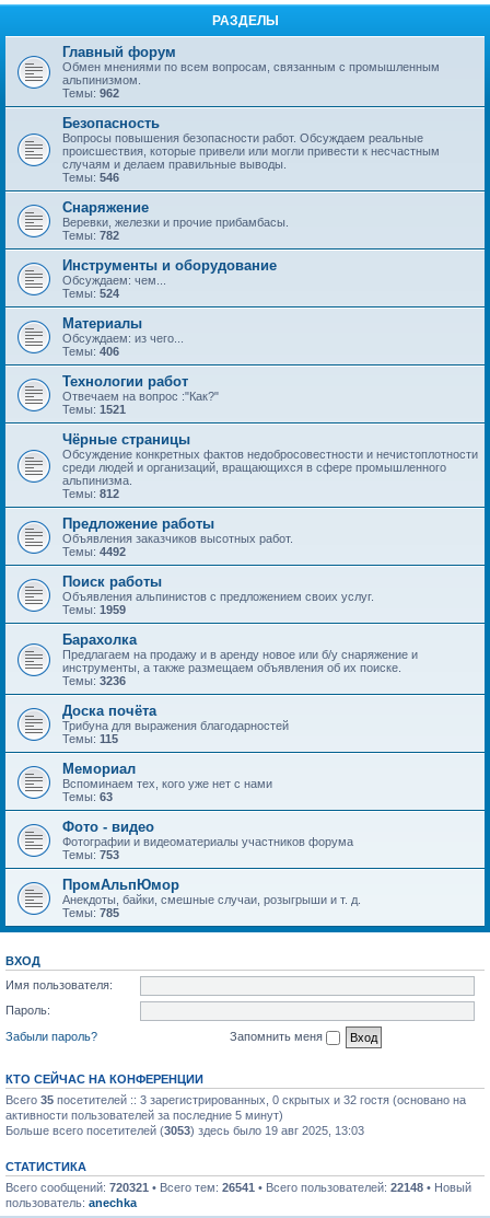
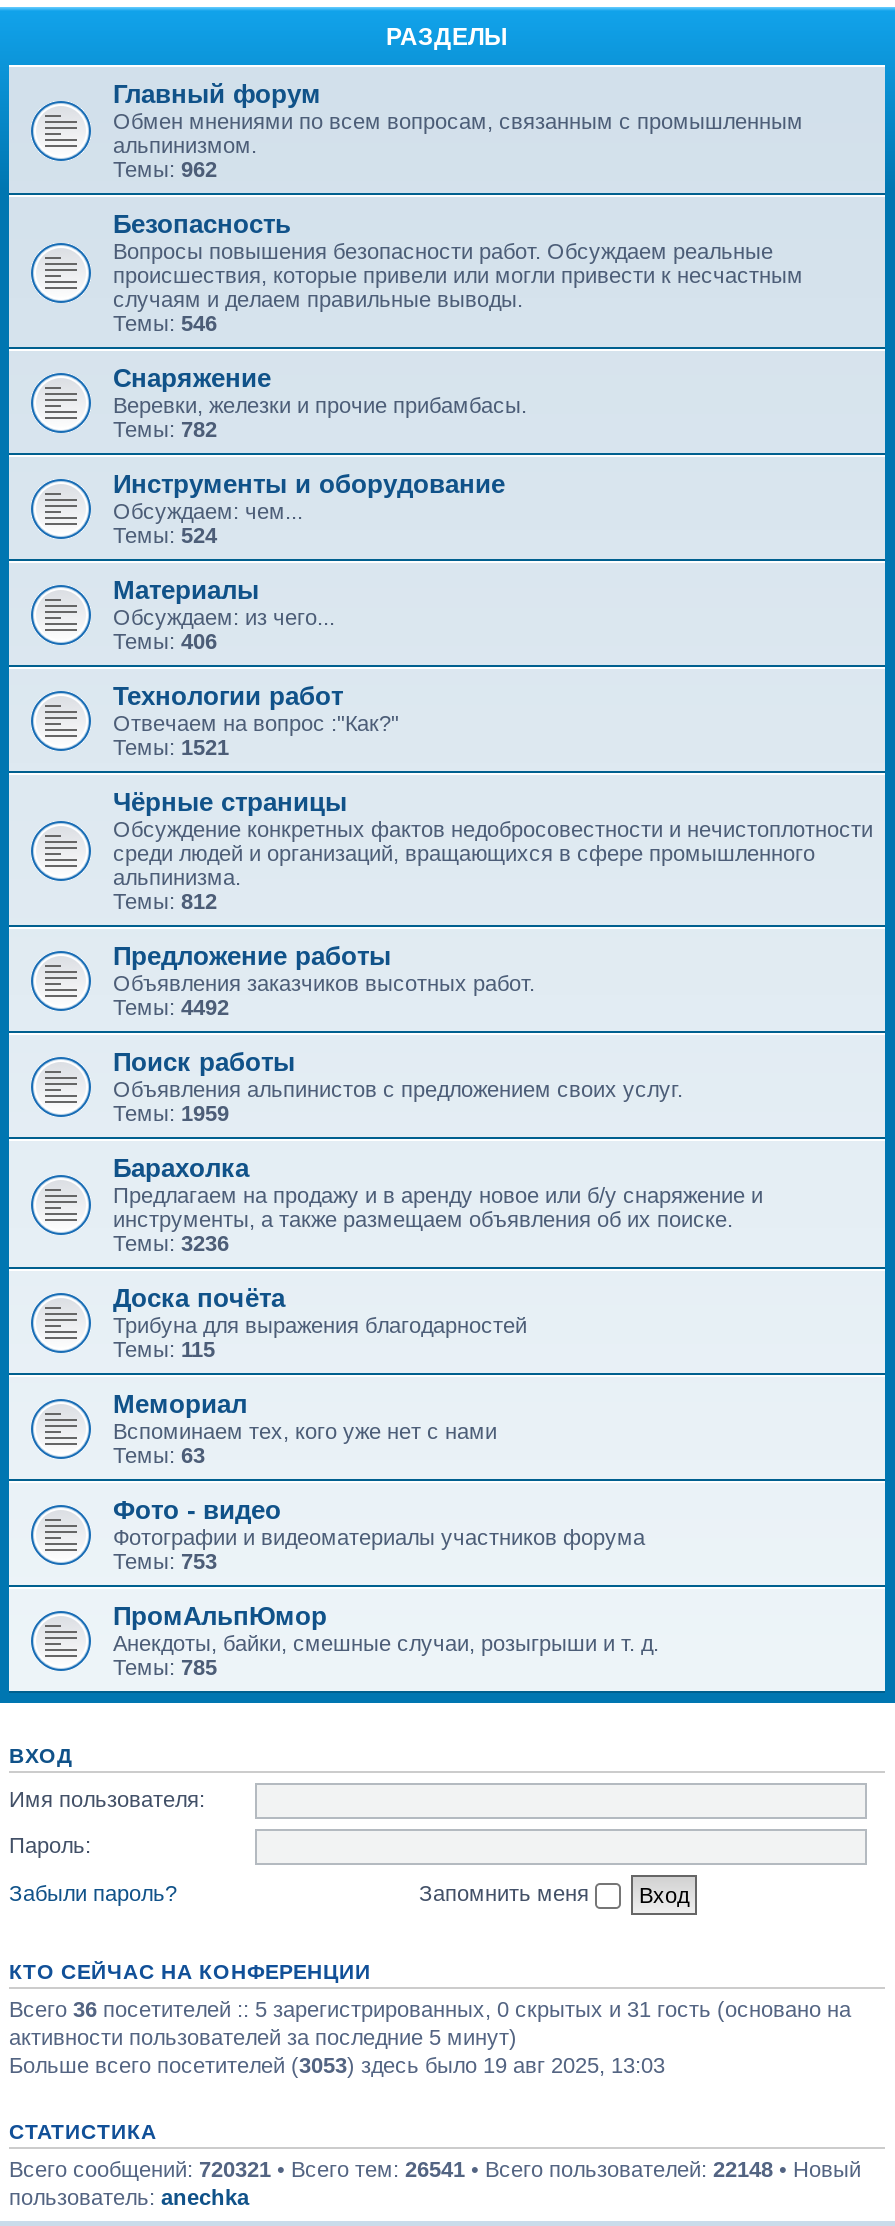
- Всего 35 посетителей :: 3 зарегистрированных, 0 скрытых и 32 гостя (основано на
+ Всего 36 посетителей :: 5 зарегистрированных, 0 скрытых и 31 гость (основано на
